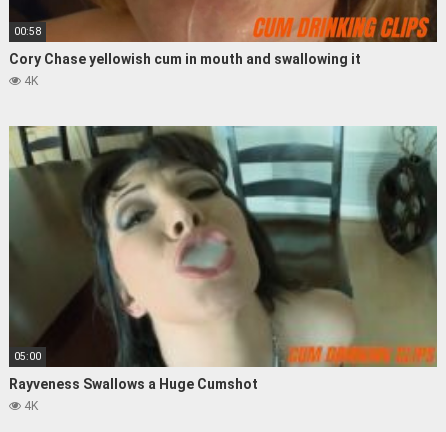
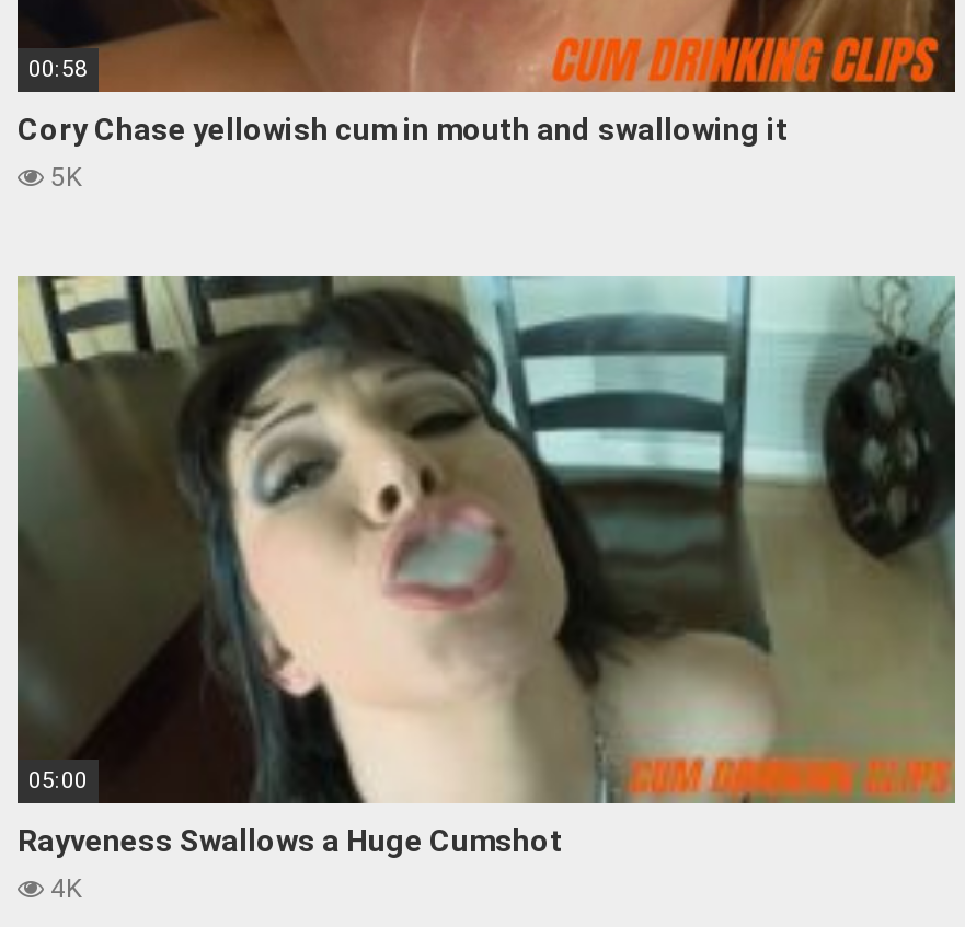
- 4K
+ 5K
